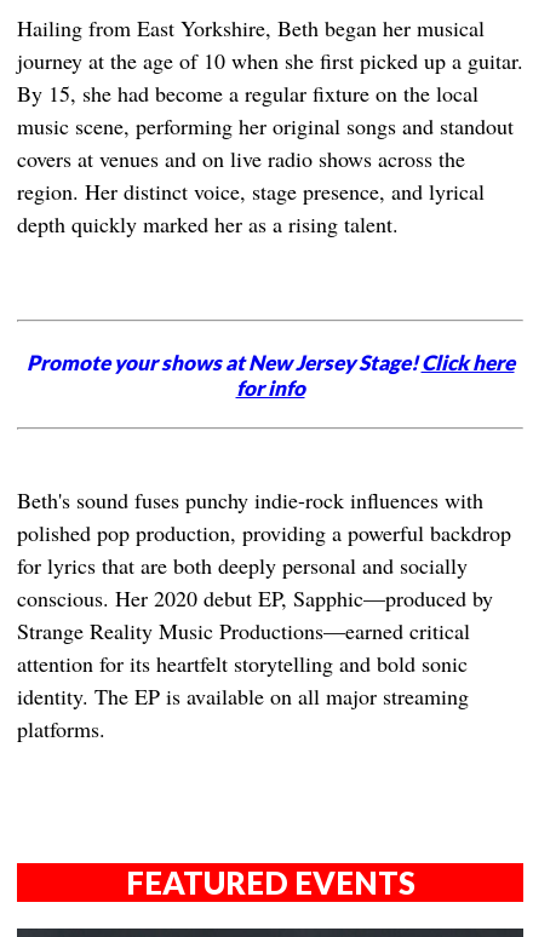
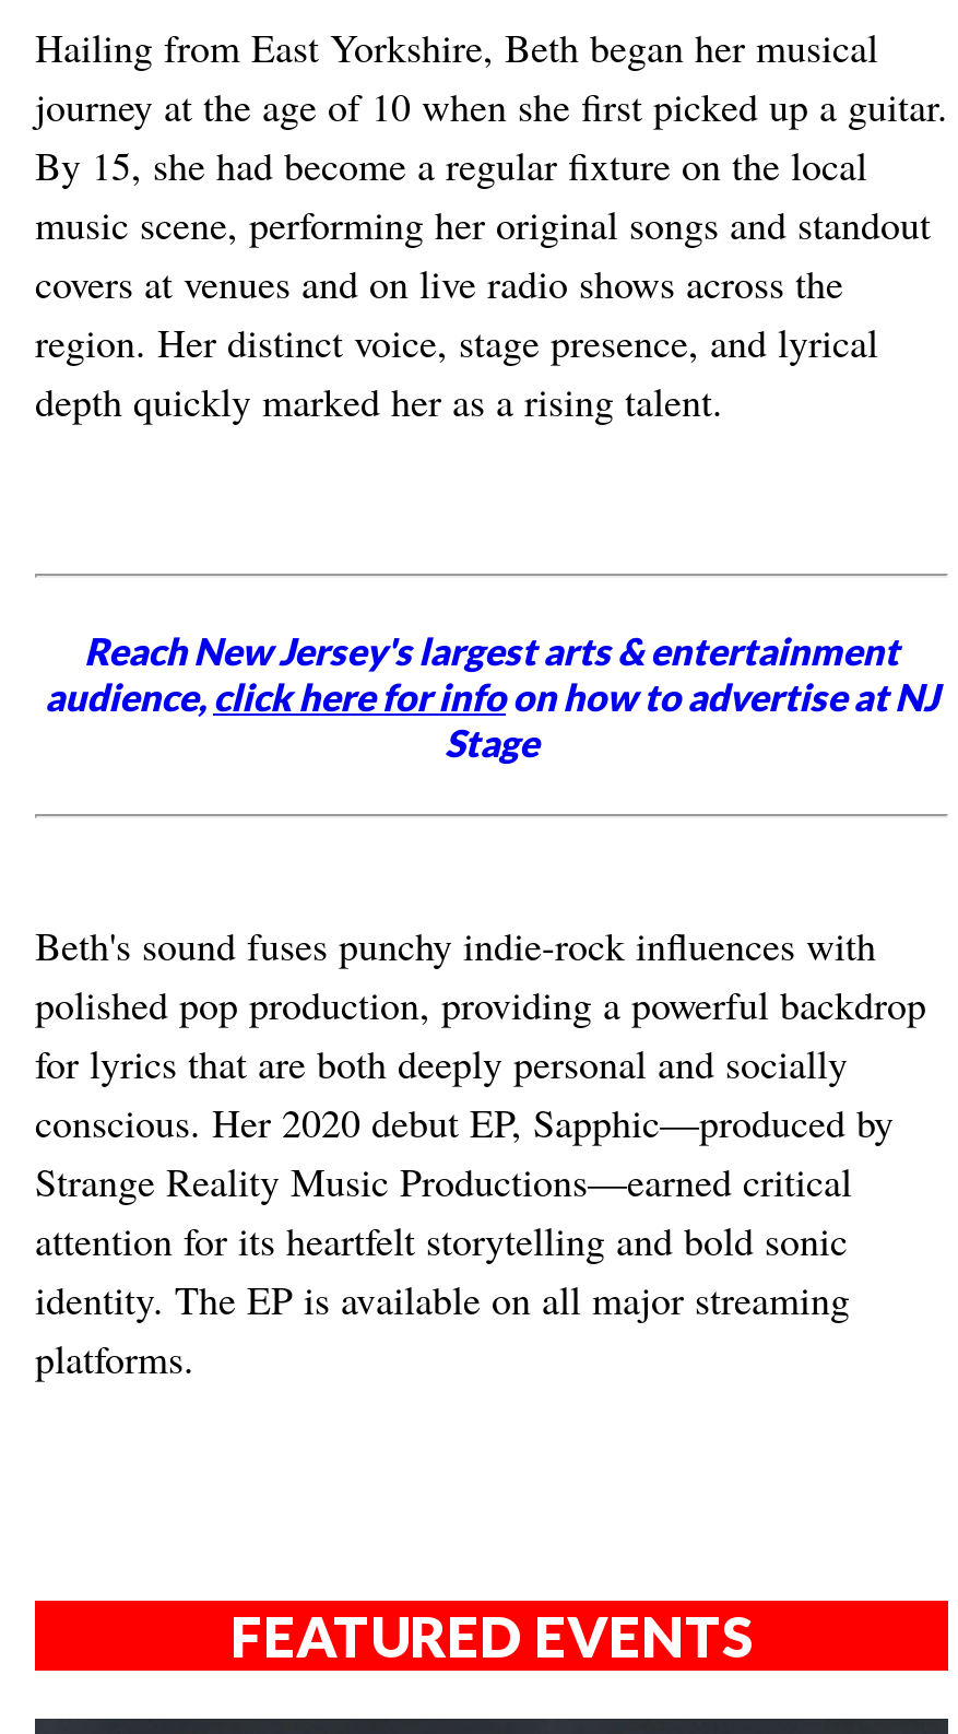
- Promote your shows at New Jersey Stage!Click here
- for info
+ Reach New Jersey's largest arts & entertainment
+ audience, click here for infoon how to advertise at NJ
+ Stage
